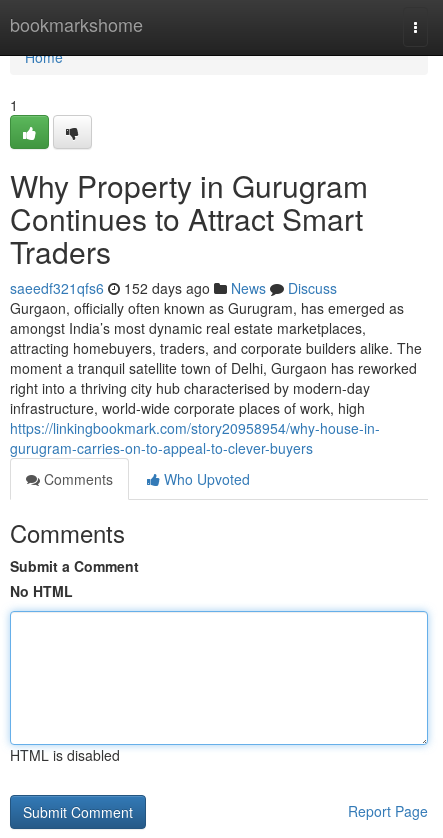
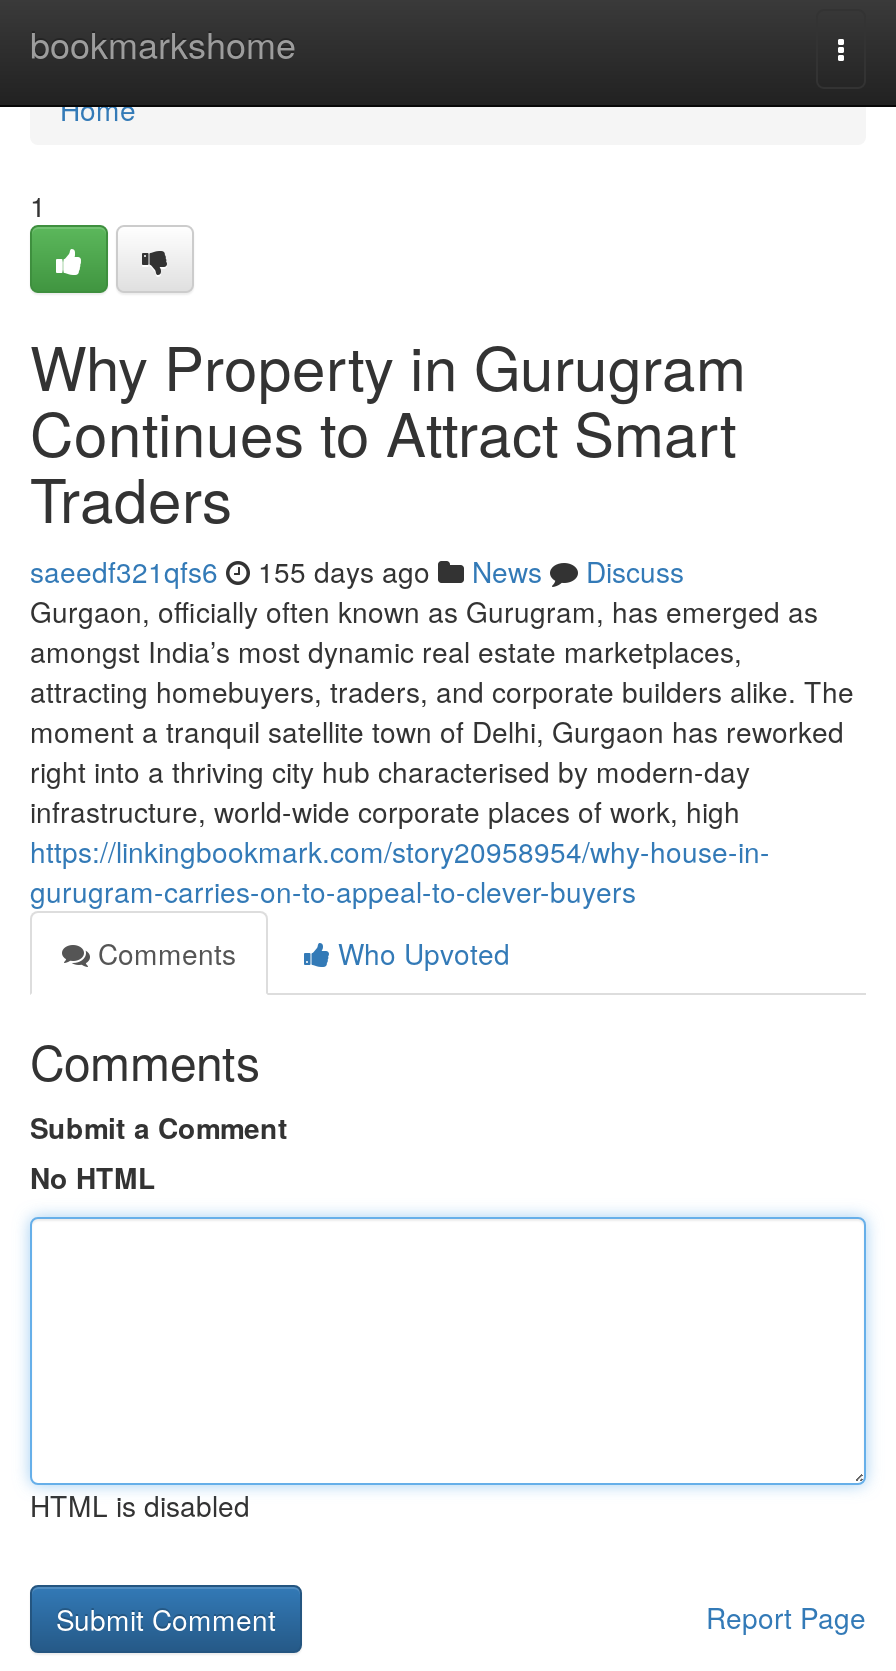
- saeedf321qfs6 152 days ago News Discuss
+ saeedf321qfs6 155 days ago News Discuss
